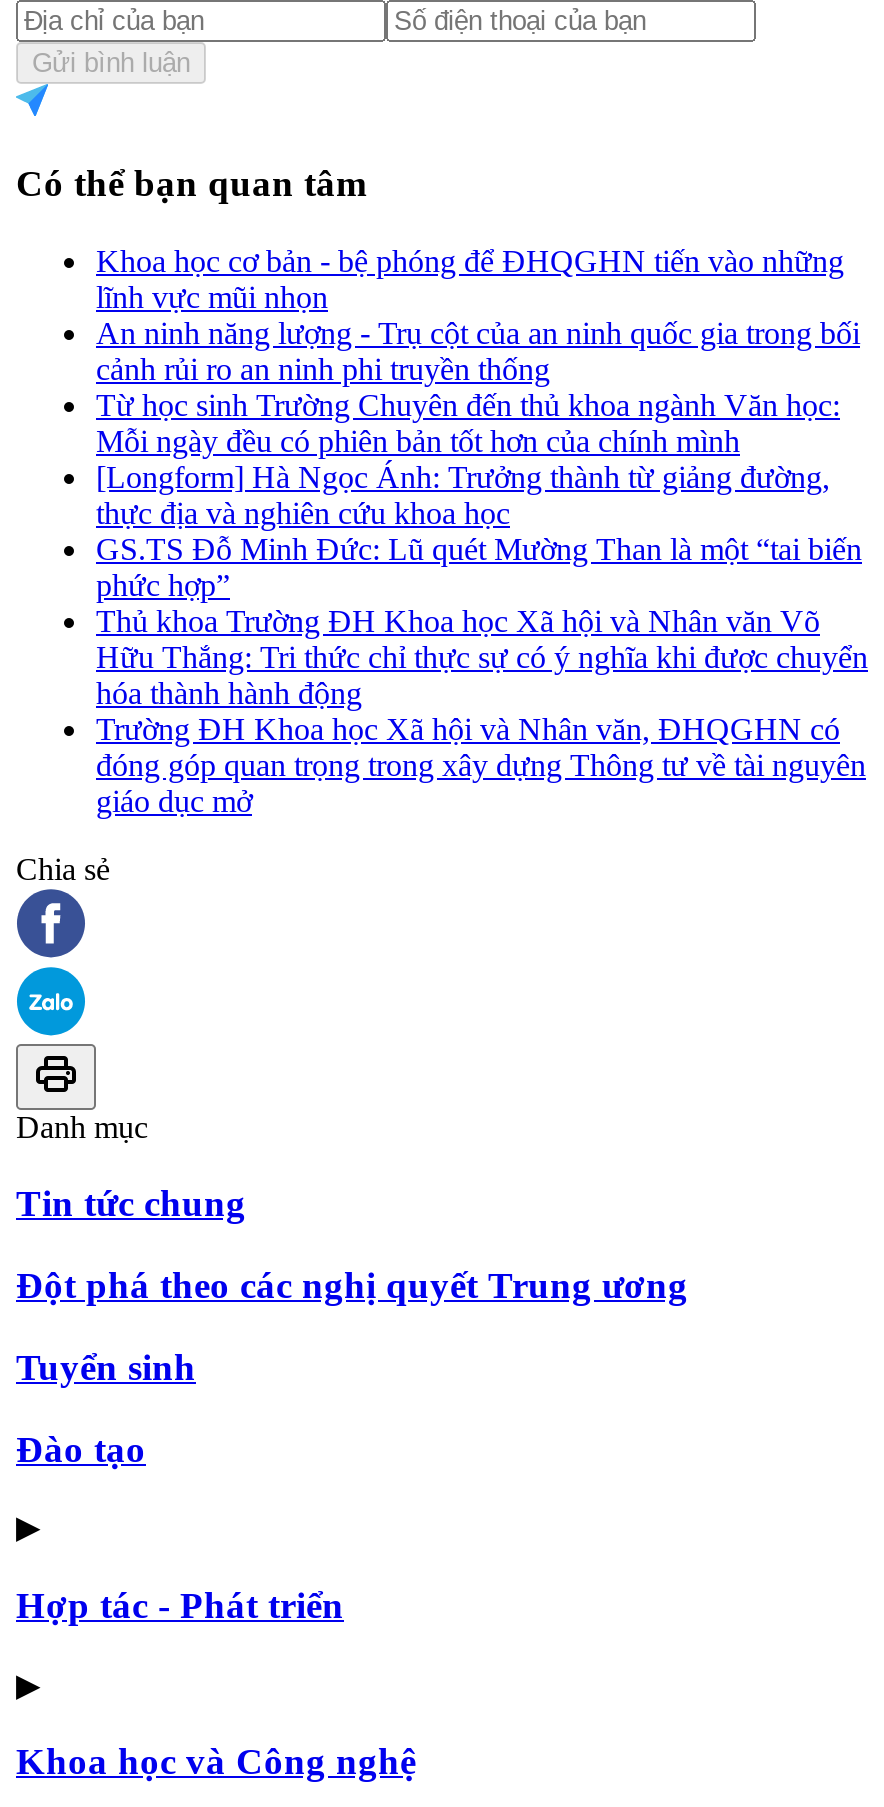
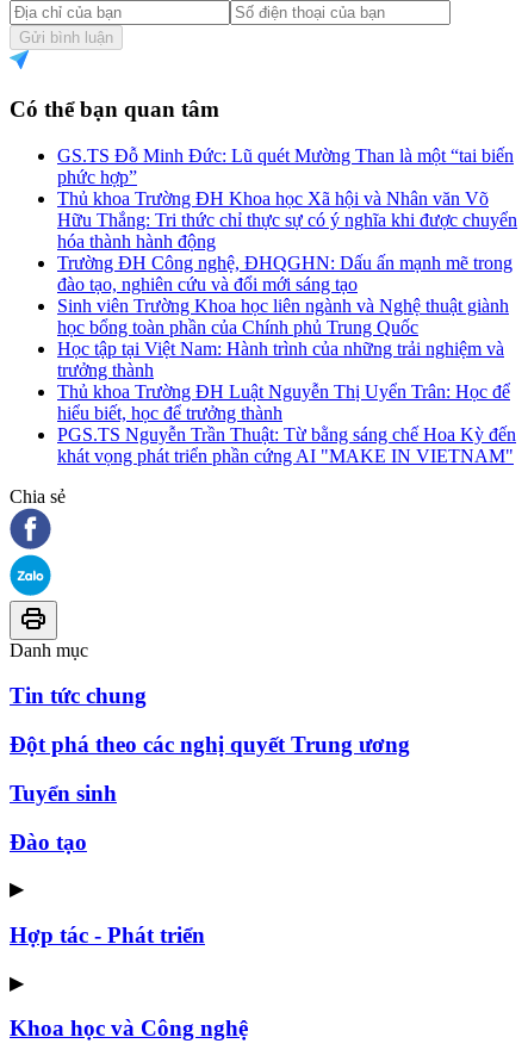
- Khoa học cơ bản - bệ phóng để ĐHQGHN tiến vào những
- lĩnh vực mũi nhọn
- An ninh năng lượng - Trụ cột của an ninh quốc gia trong bối
- cảnh rủi ro an ninh phi truyền thống
- Từ học sinh Trường Chuyên đến thủ khoa ngành Văn học:
- Mỗi ngày đều có phiên bản tốt hơn của chính mình
- [Longform] Hà Ngọc Ánh: Trưởng thành từ giảng đường,
- thực địa và nghiên cứu khoa học

moved up: GS.TS Đỗ Minh Đức: Lũ quét Mường Than là một “tai biến | phức hợp” | Thủ khoa Trường ĐH Khoa học Xã hội và Nhân văn Võ | Hữu Thắng: Tri thức chỉ thực sự có ý nghĩa khi được chuyển | hóa thành hành động

- Trường ĐH Khoa học Xã hội và Nhân văn, ĐHQGHN có
- đóng góp quan trọng trong xây dựng Thông tư về tài nguyên
- giáo dục mở
+ Trường ĐH Công nghệ, ĐHQGHN: Dấu ấn mạnh mẽ trong
+ đào tạo, nghiên cứu và đổi mới sáng tạo
+ Sinh viên Trường Khoa học liên ngành và Nghệ thuật giành
+ học bổng toàn phần của Chính phủ Trung Quốc
+ Học tập tại Việt Nam: Hành trình của những trải nghiệm và
+ trưởng thành
+ Thủ khoa Trường ĐH Luật Nguyễn Thị Uyển Trân: Học để
+ hiểu biết, học để trưởng thành
+ PGS.TS Nguyễn Trần Thuật: Từ bằng sáng chế Hoa Kỳ đến
+ khát vọng phát triển phần cứng AI "MAKE IN VIETNAM"
